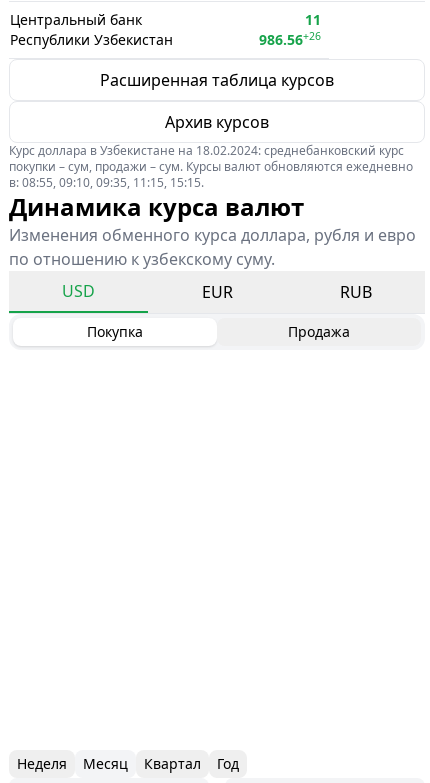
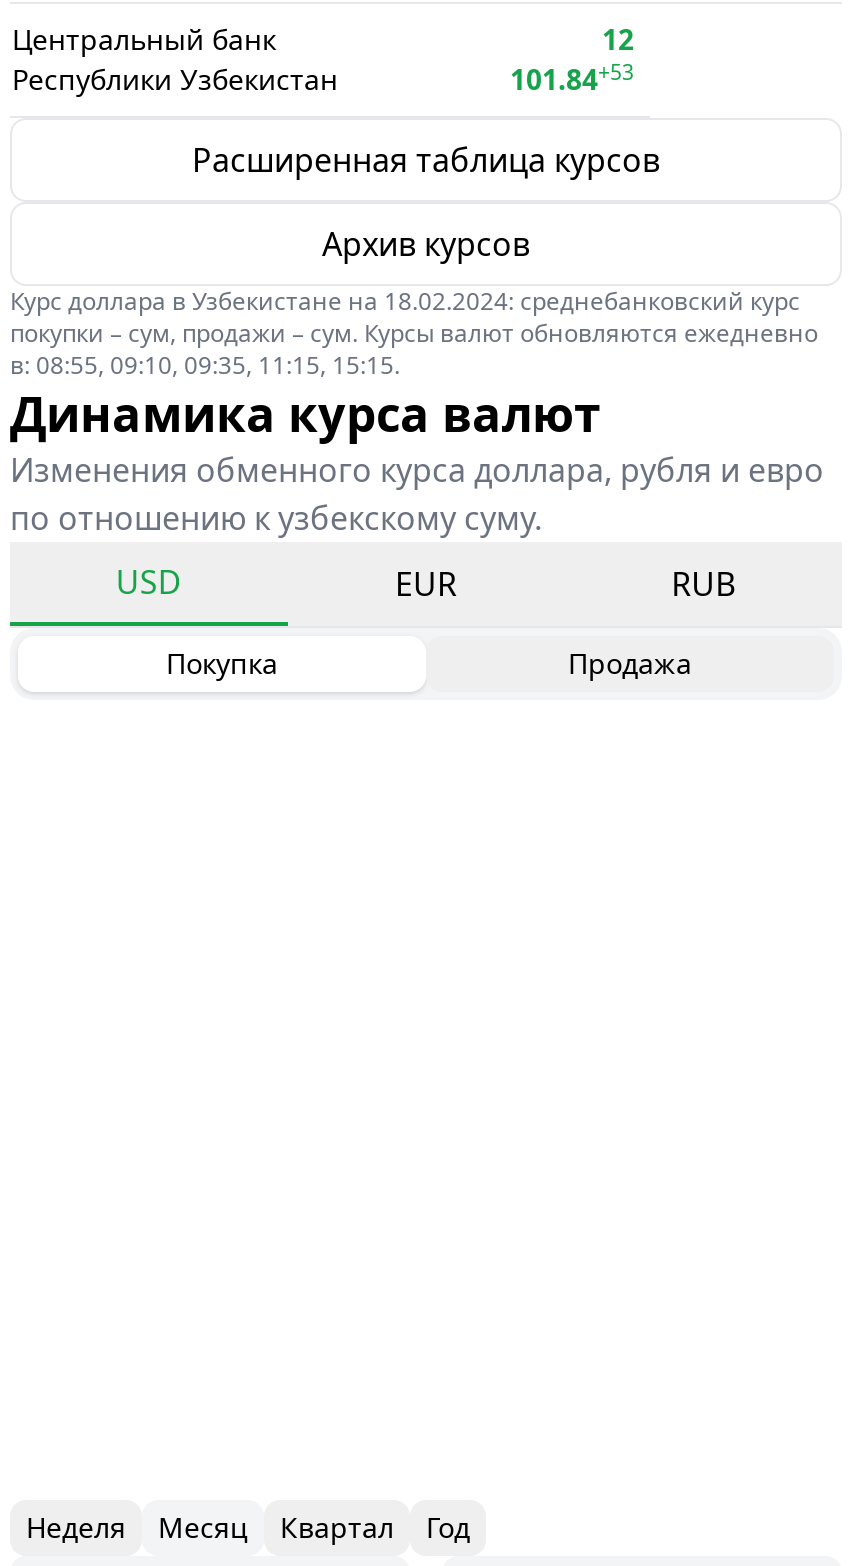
- 11
+ 12

- 986.56+26
+ 101.84+53
